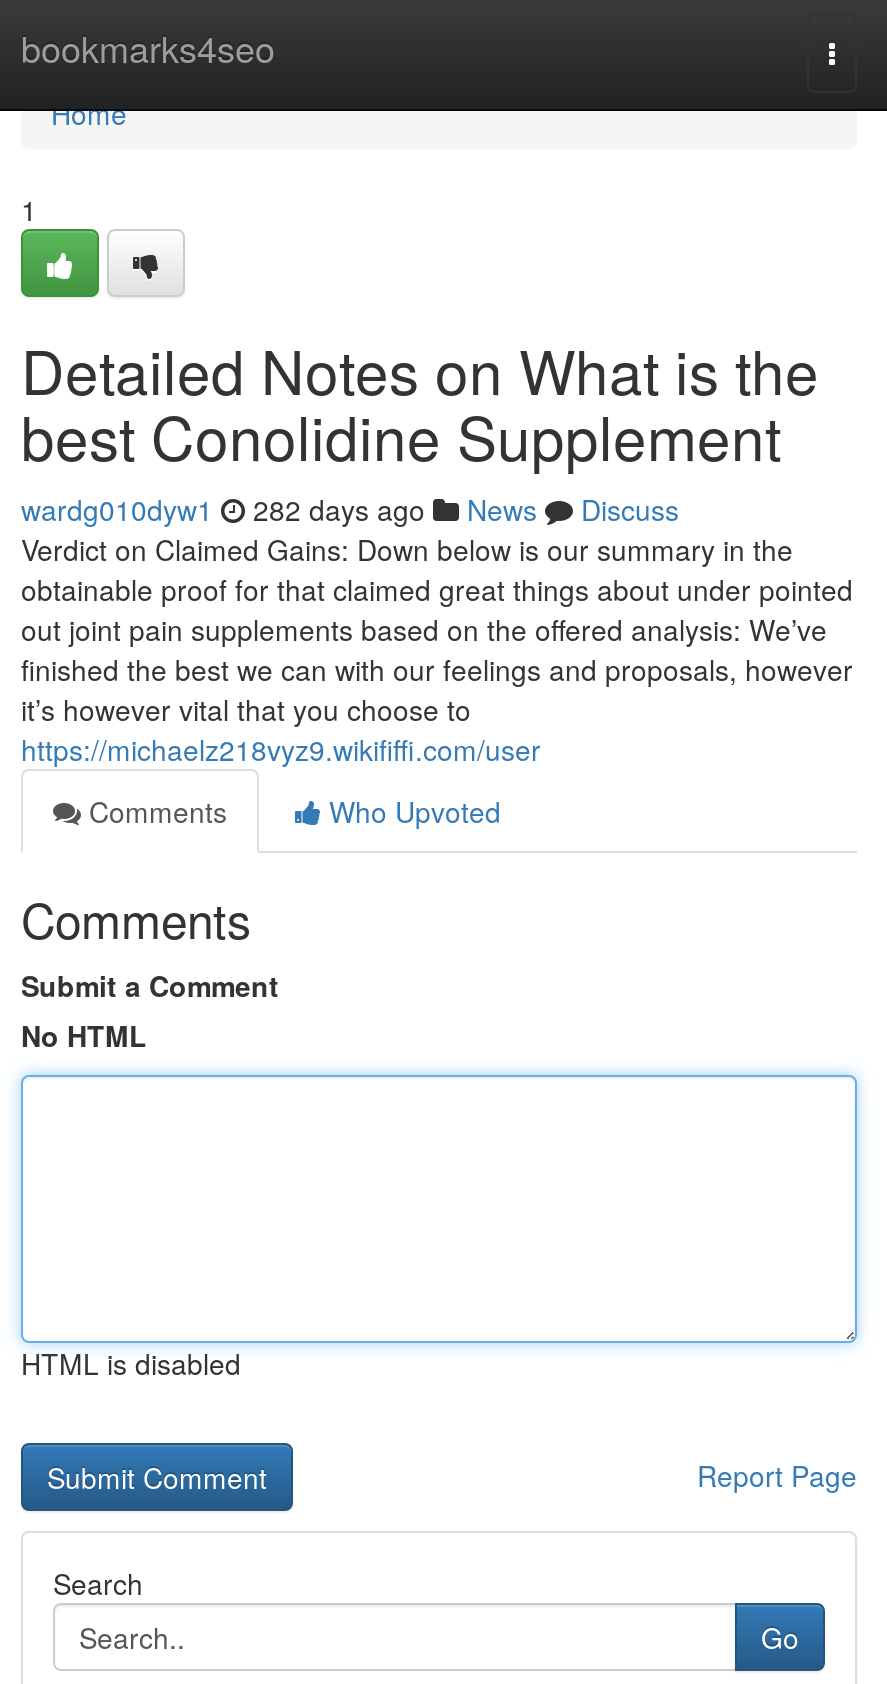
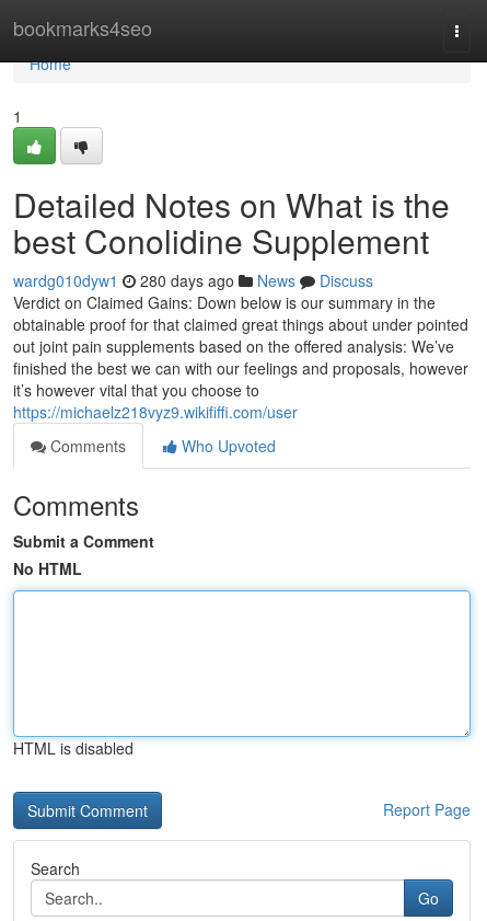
- wardg010dyw1 282 days ago News Discuss
+ wardg010dyw1 280 days ago News Discuss
